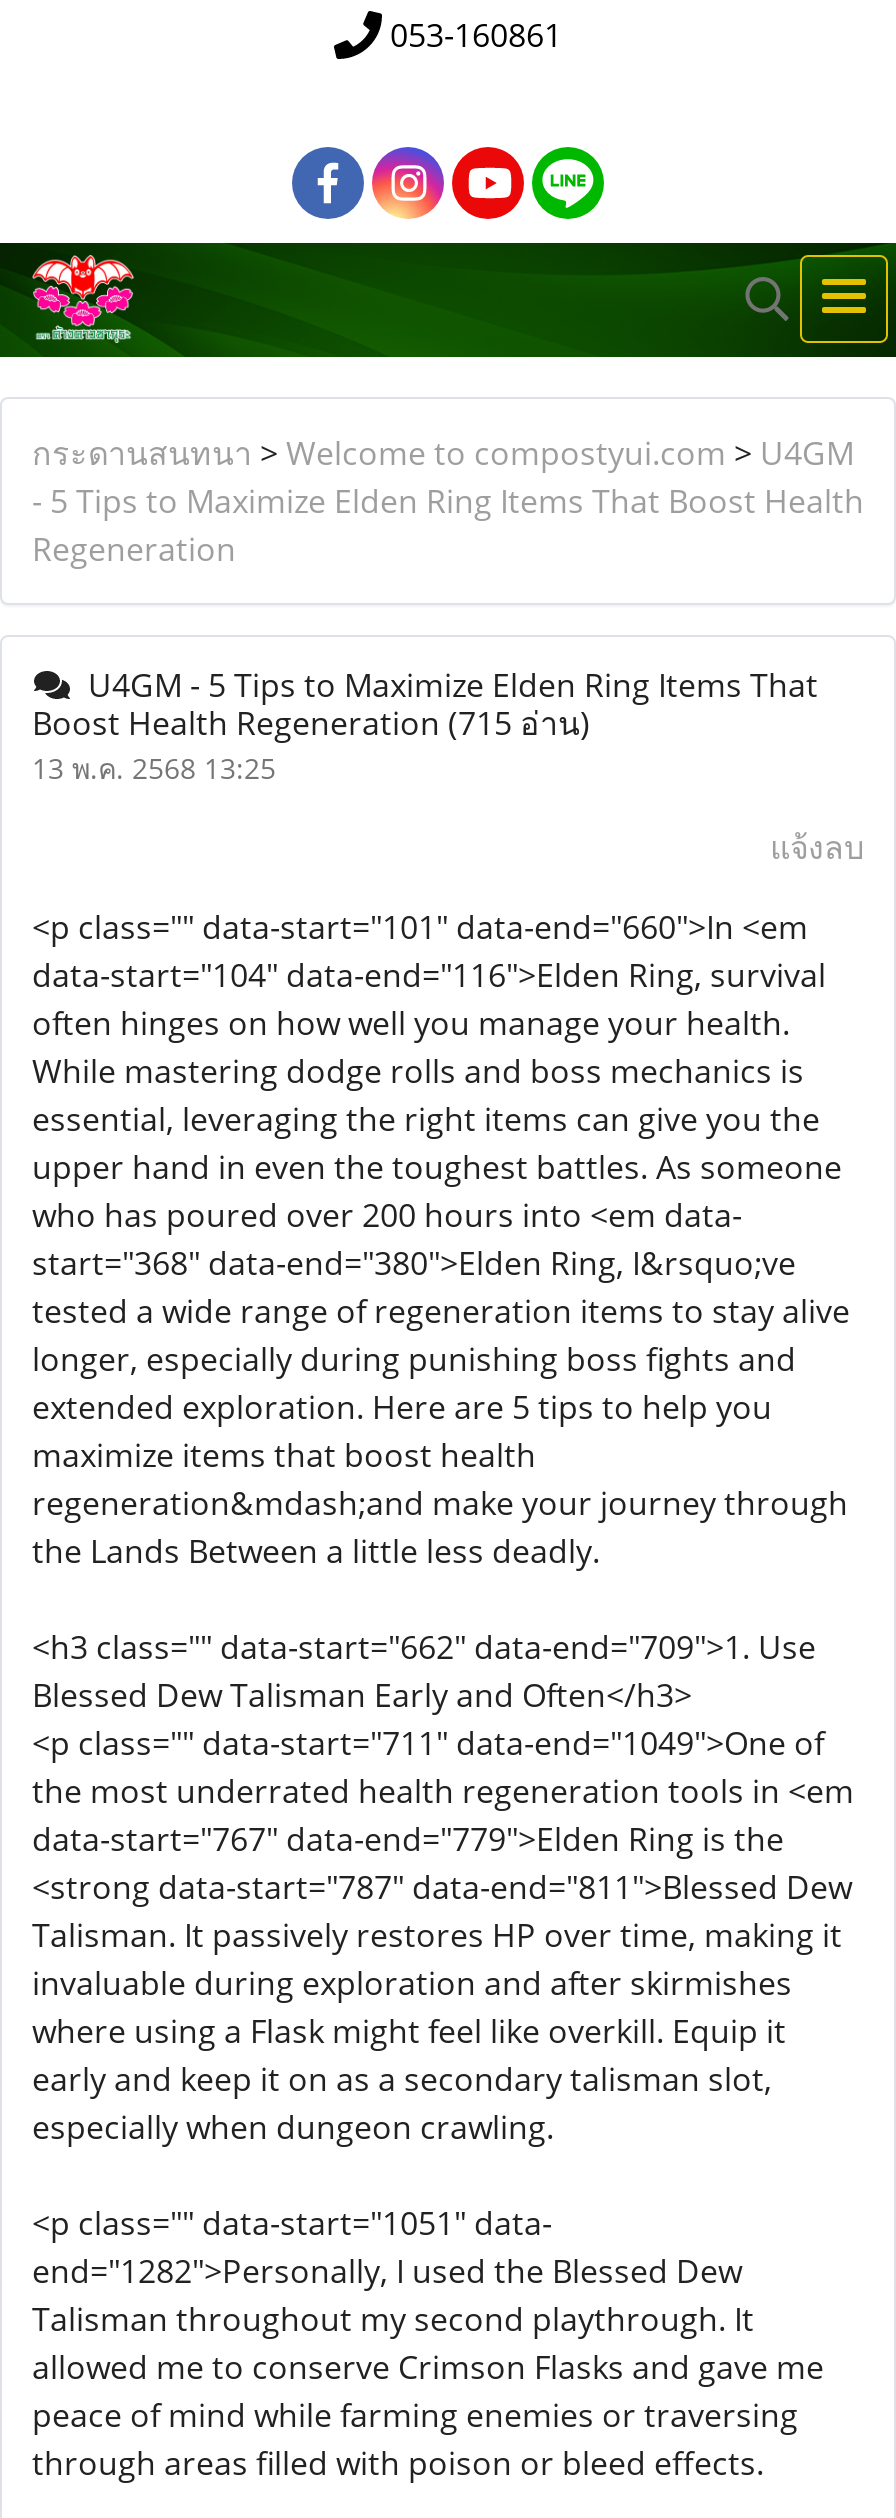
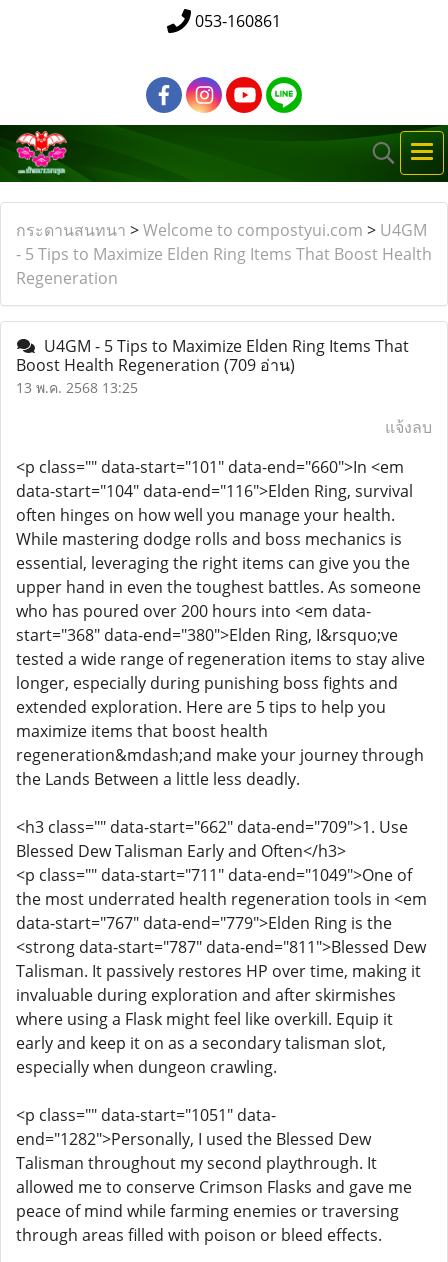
- Boost Health Regeneration (715 อ่าน)
+ Boost Health Regeneration (709 อ่าน)
